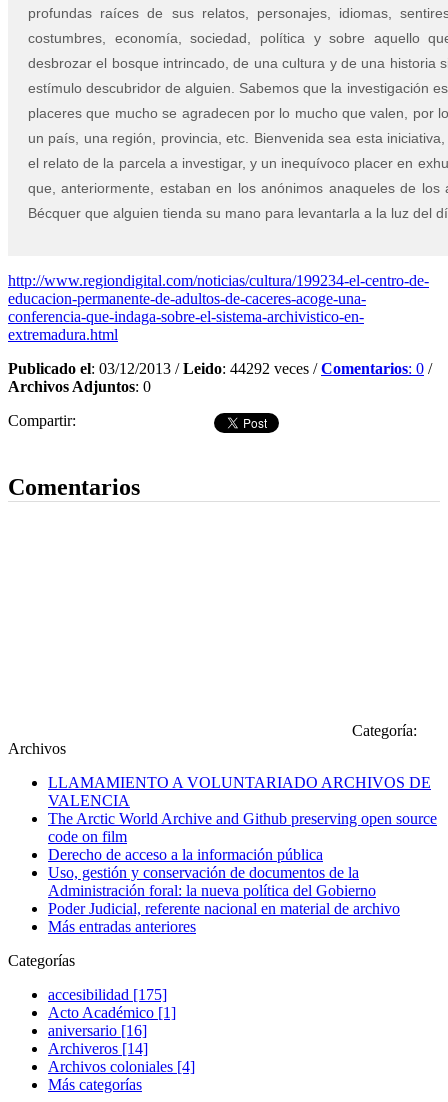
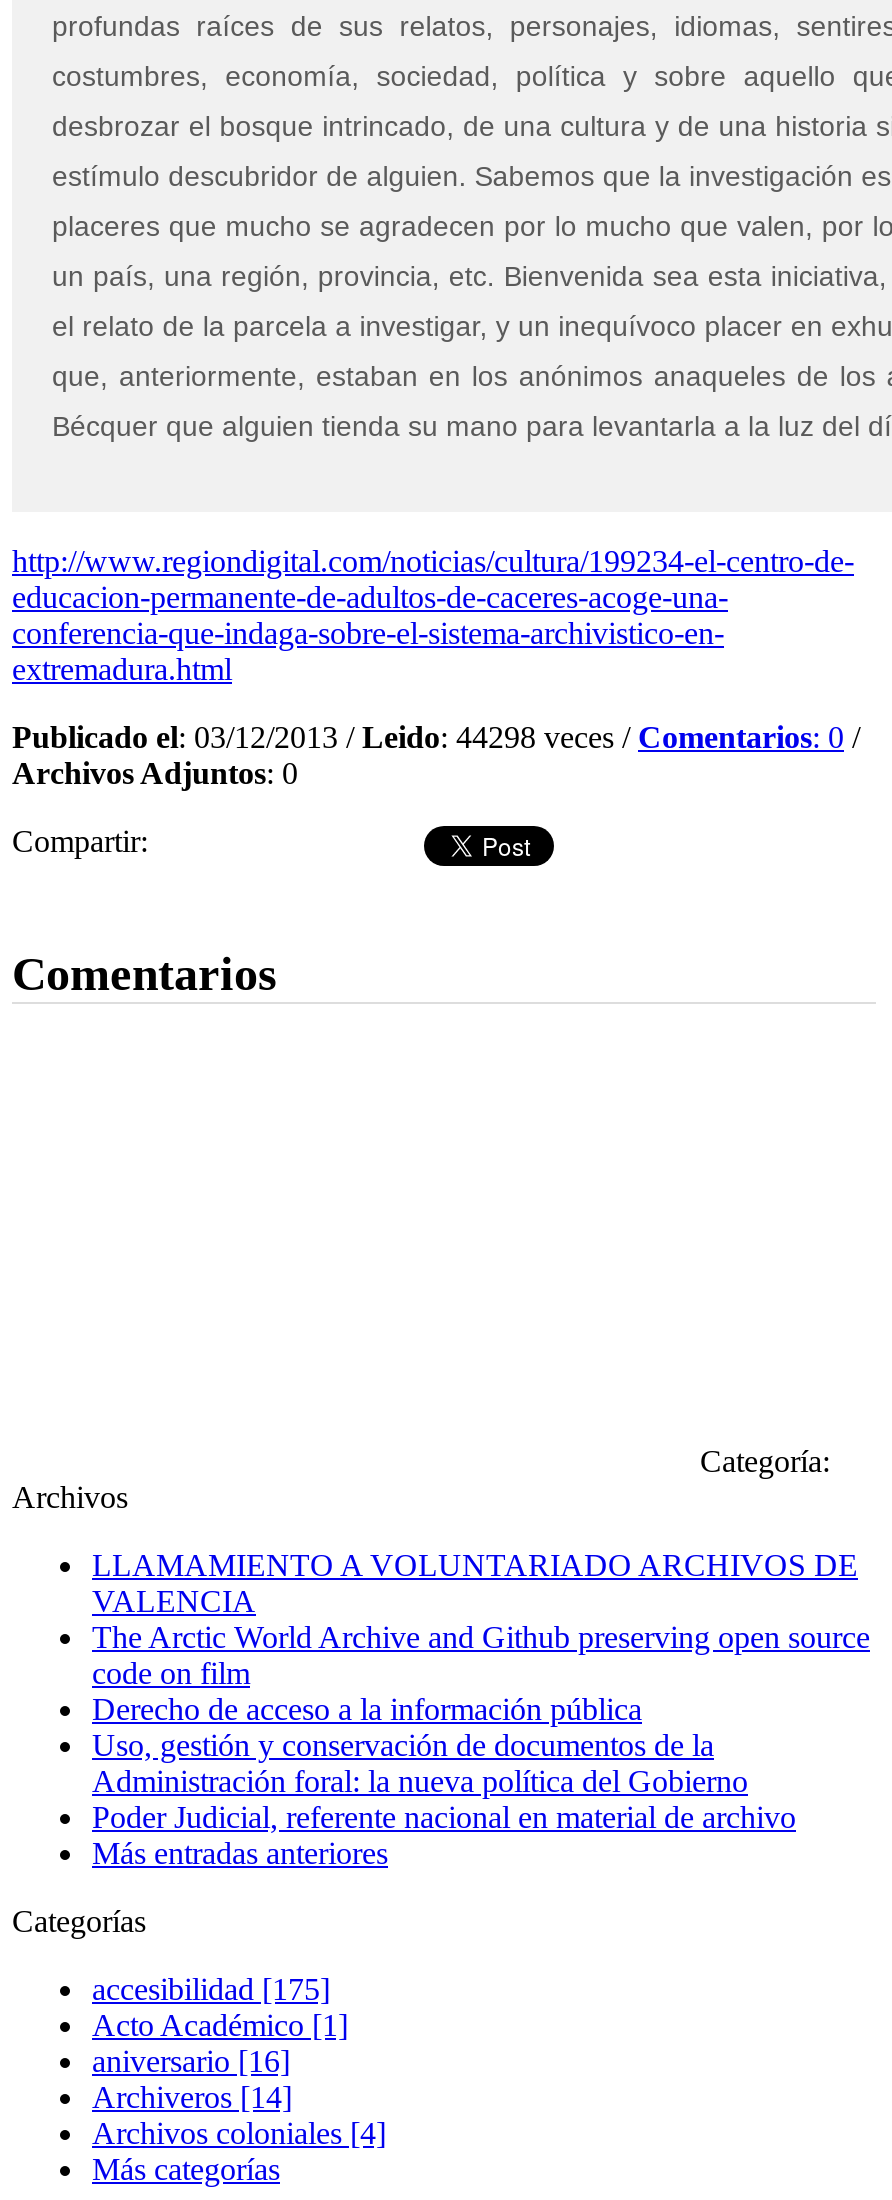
- Publicado el: 03/12/2013 / Leido: 44292 veces / Comentarios: 0 /
+ Publicado el: 03/12/2013 / Leido: 44298 veces / Comentarios: 0 /
